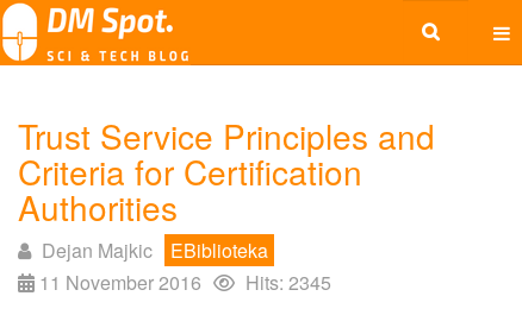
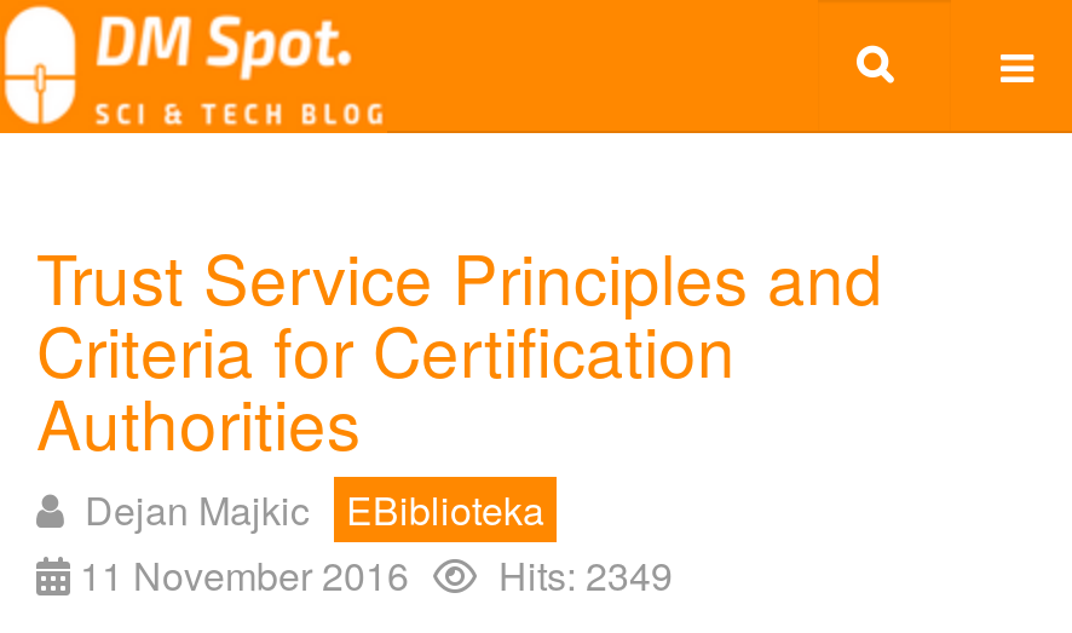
- 11 November 2016 Hits: 2345
+ 11 November 2016 Hits: 2349
